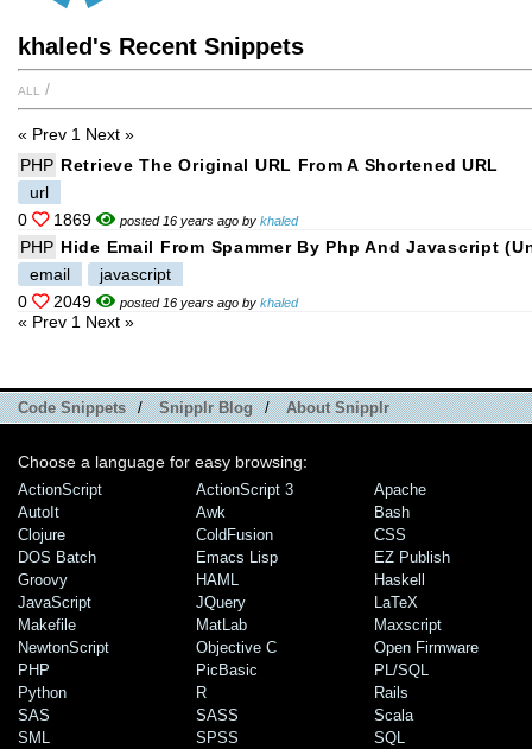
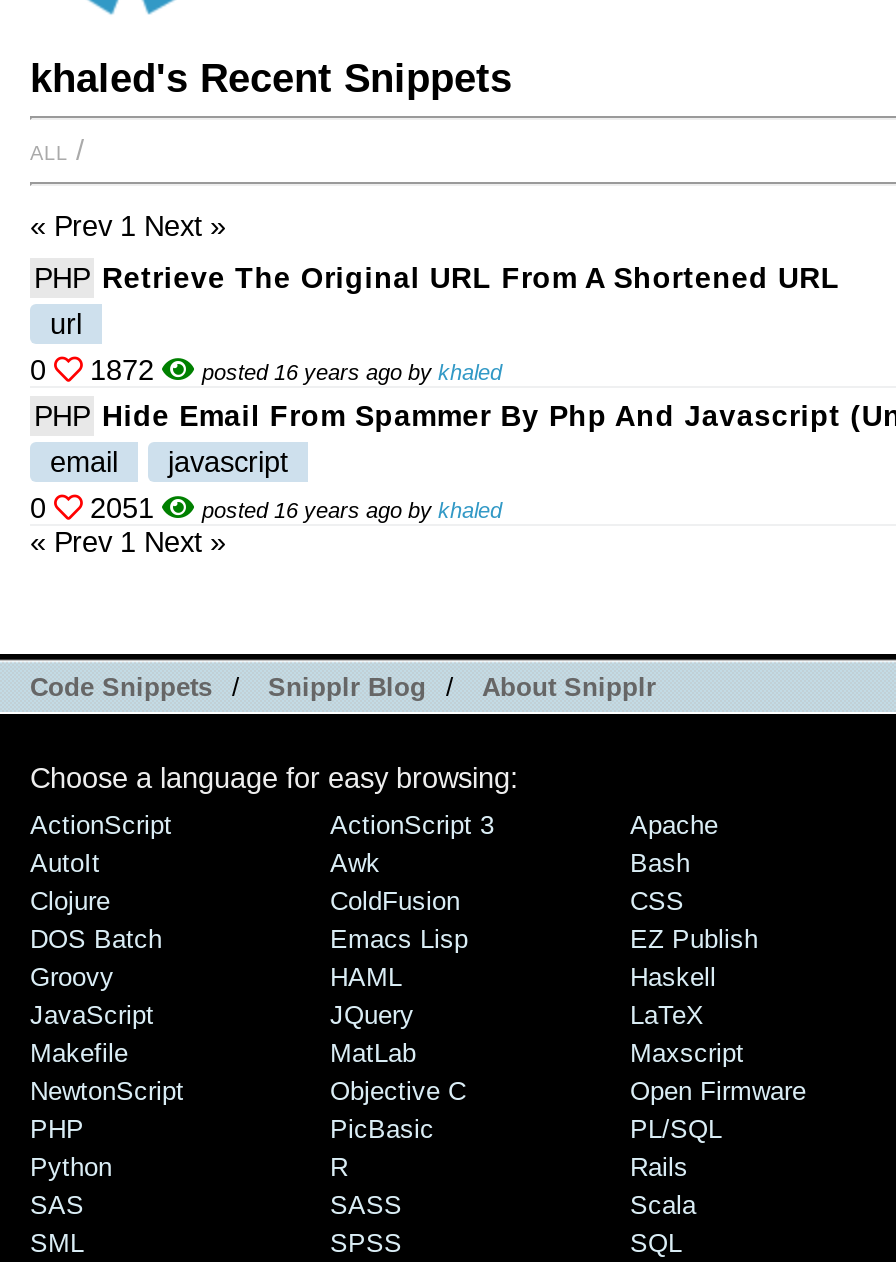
- 0 1869 posted 16 years ago by khaled
+ 0 1872 posted 16 years ago by khaled

- 0 2049 posted 16 years ago by khaled
+ 0 2051 posted 16 years ago by khaled
